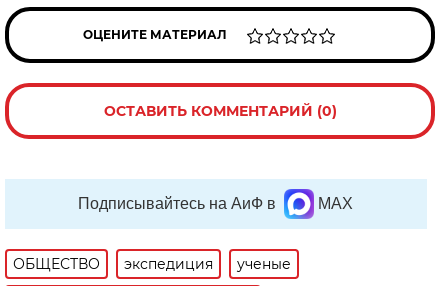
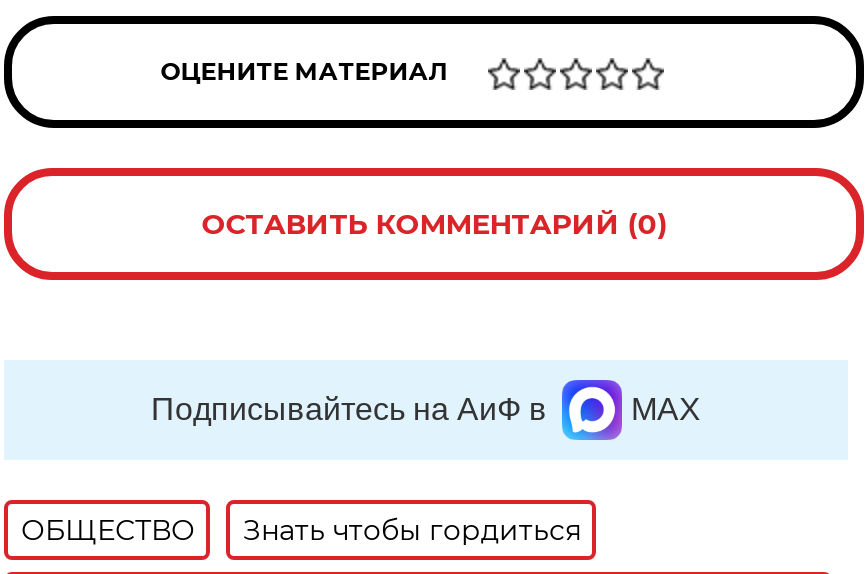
- экспедиция
- ученые
+ Знать чтобы гордиться
